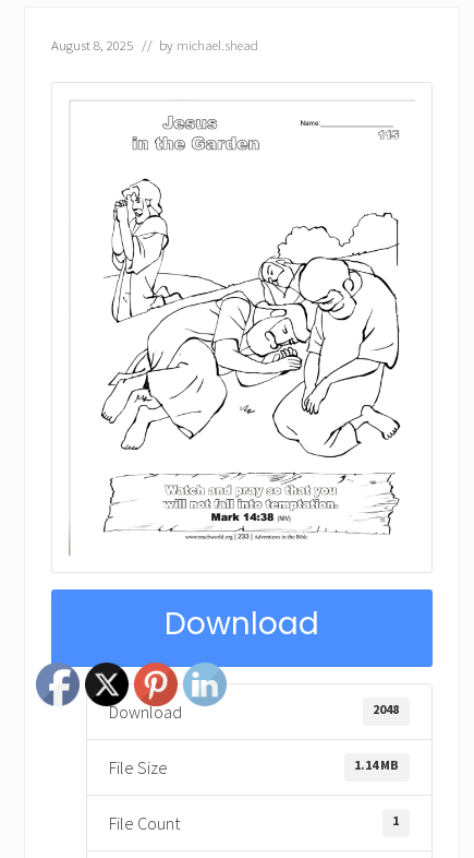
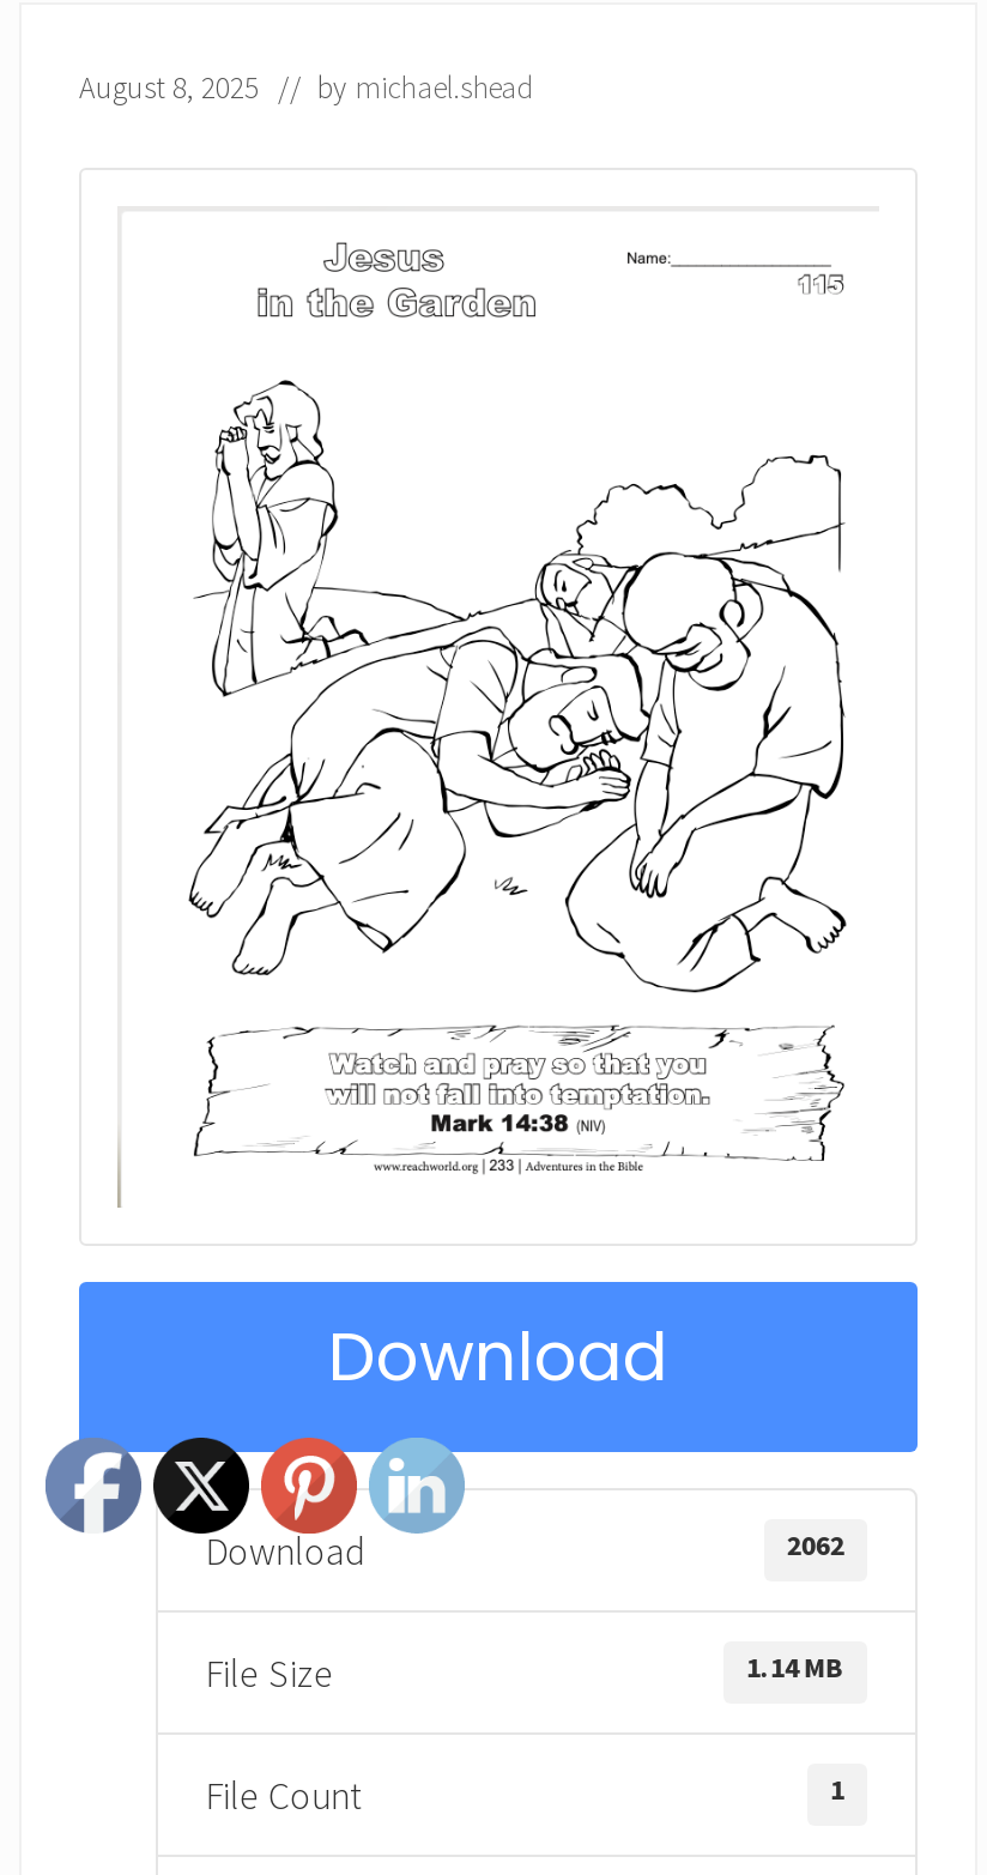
- 2048
+ 2062
